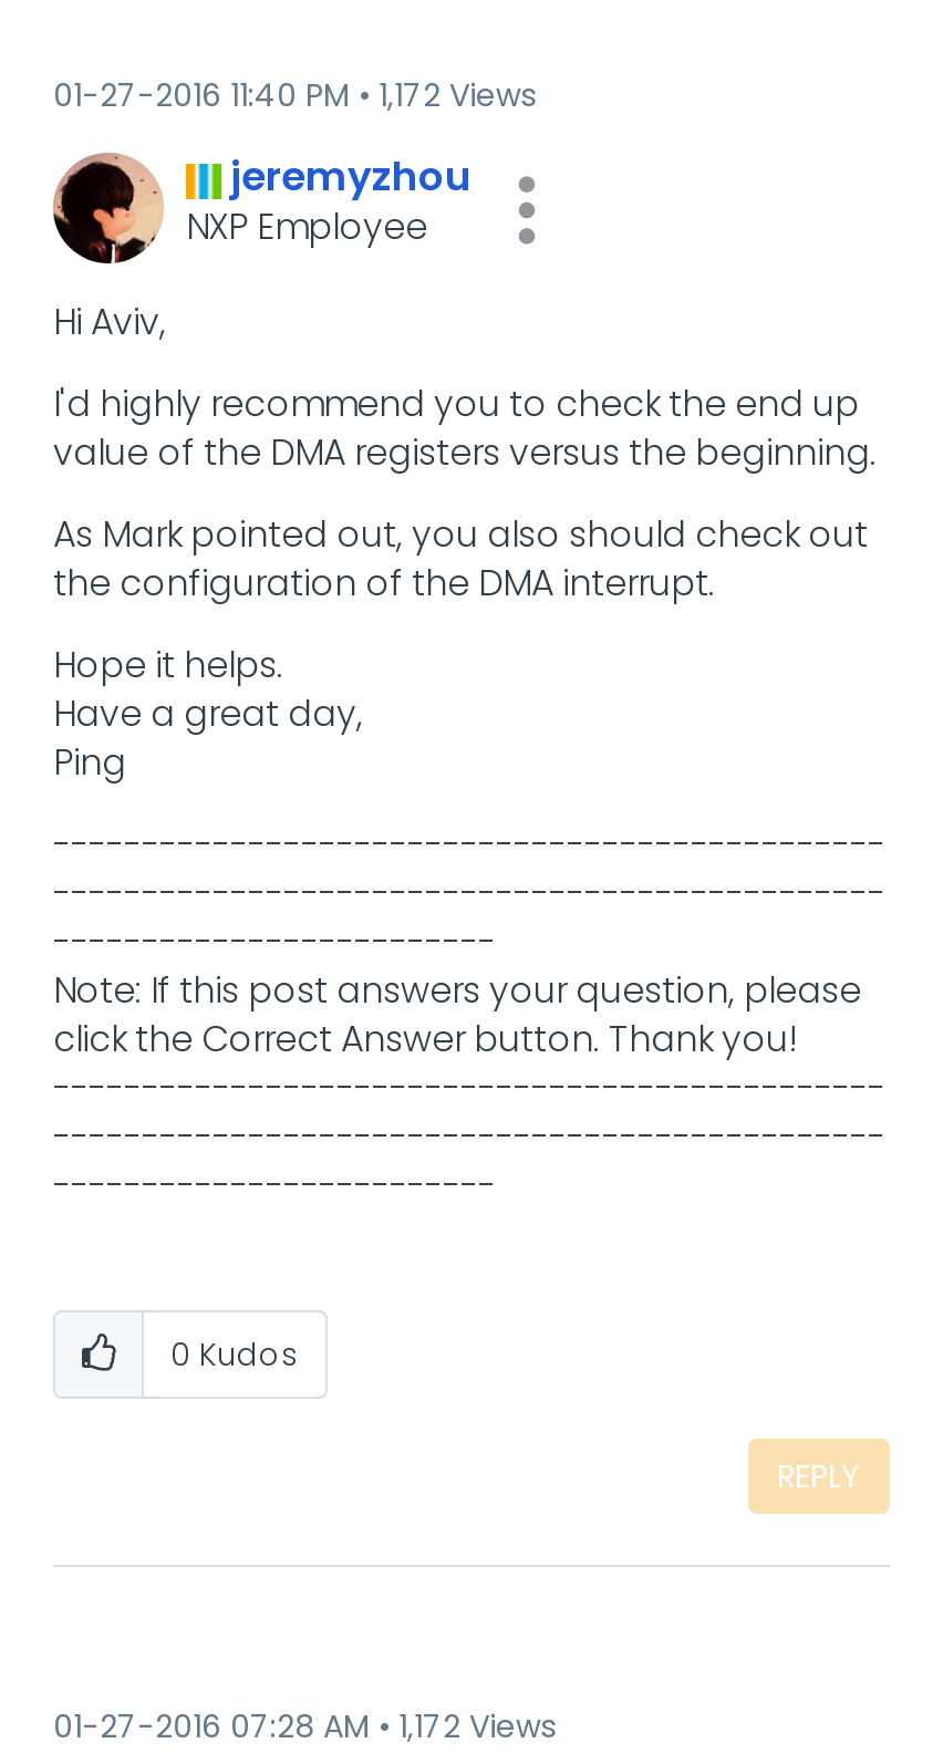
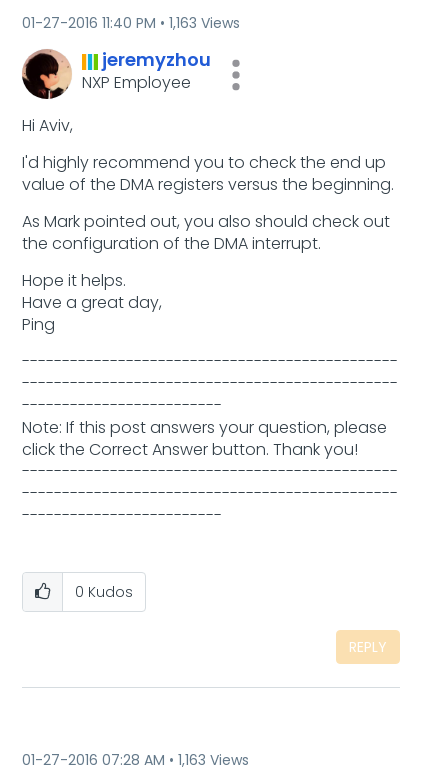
- 01-27-2016 11:40 PM 1,172 Views
+ 01-27-2016 11:40 PM 1,163 Views

- 01-27-2016 07:28 AM 1,172 Views
+ 01-27-2016 07:28 AM 1,163 Views
